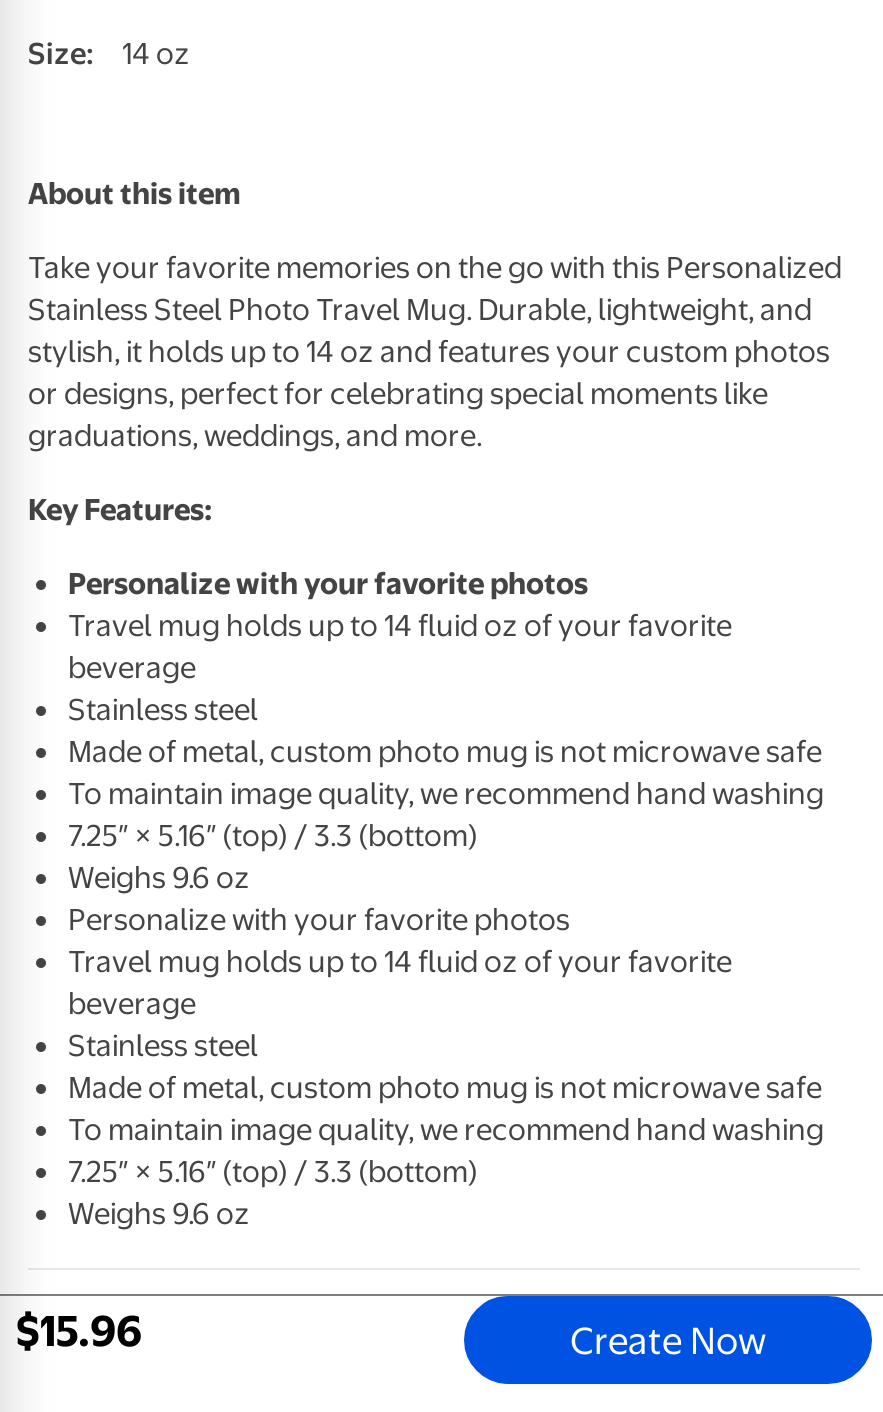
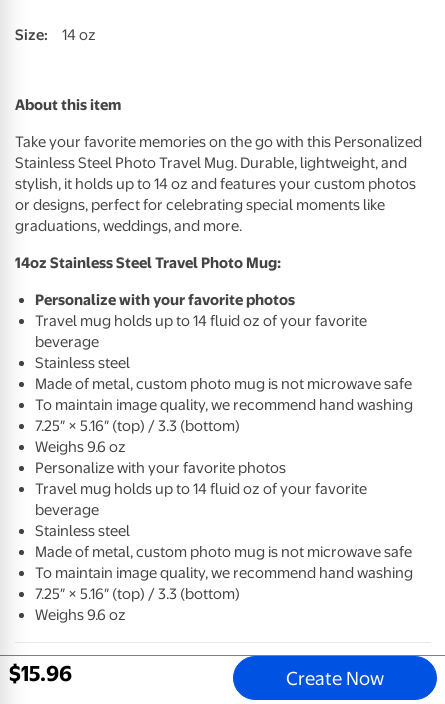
- Key Features:
+ 14oz Stainless Steel Travel Photo Mug:
